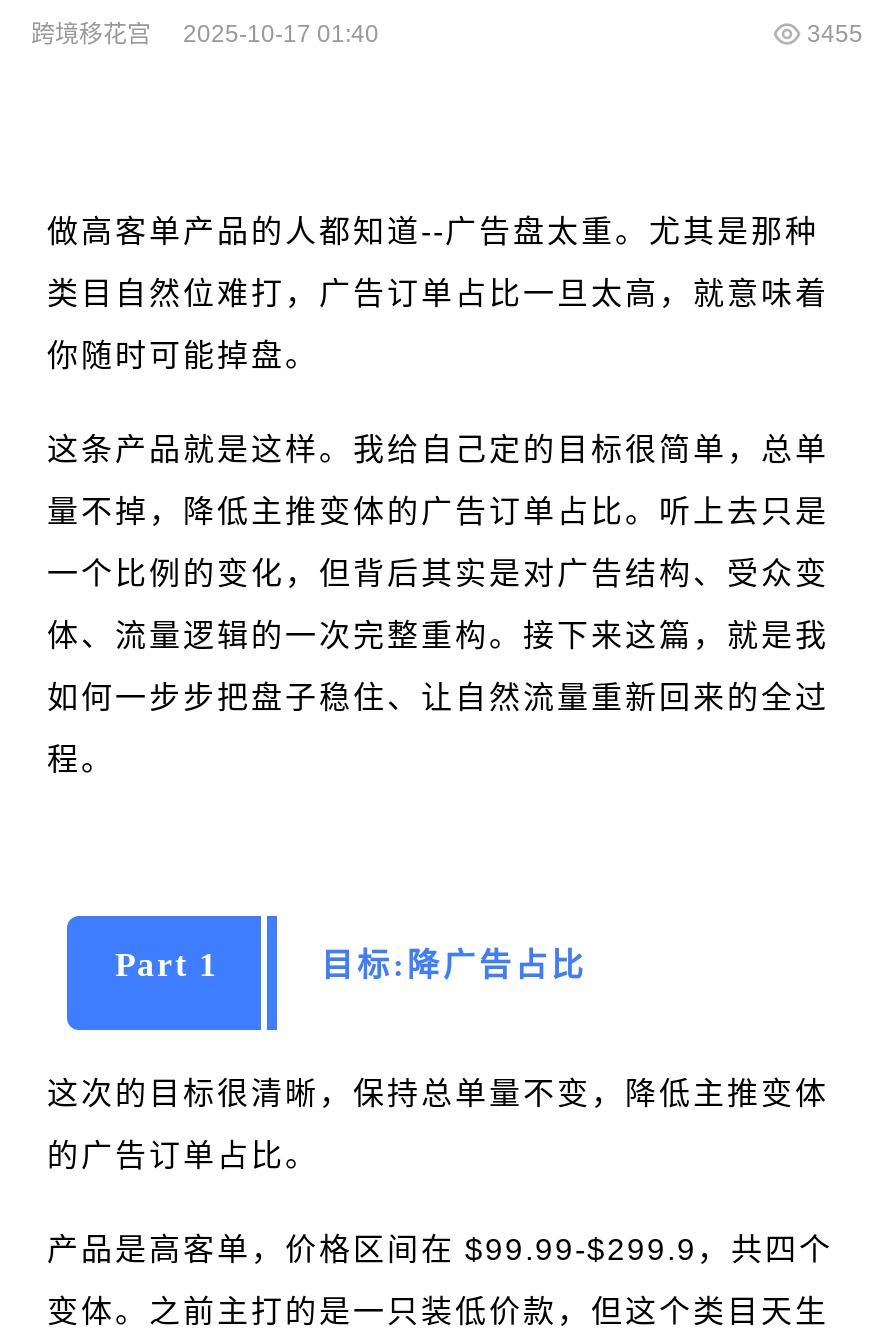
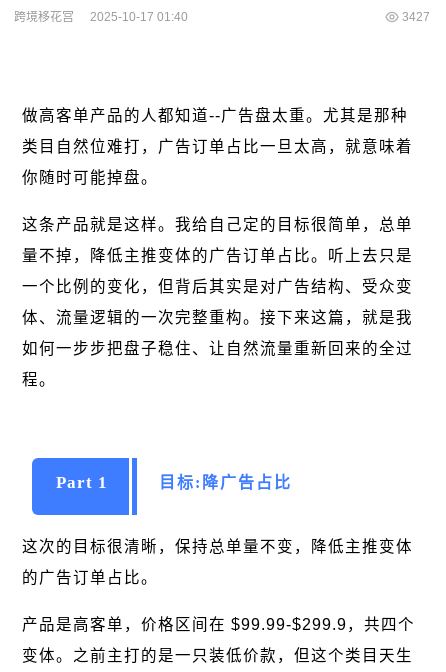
- 3455
+ 3427
